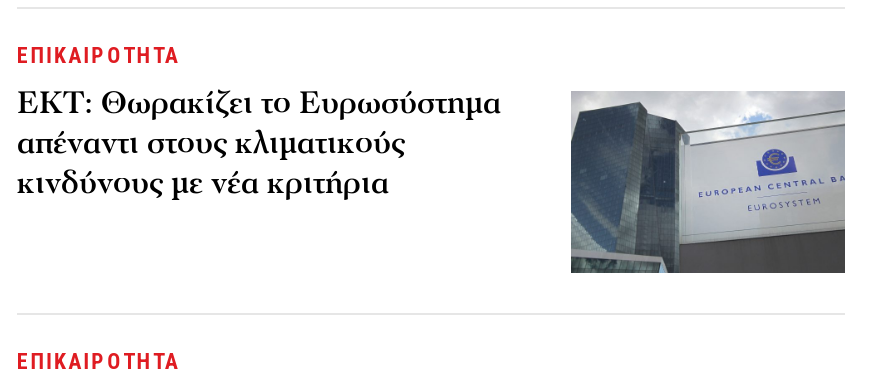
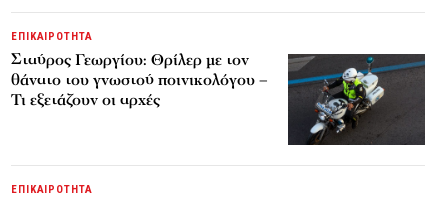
- [image]
- ΕΚΤ: Θωρακίζει το Ευρωσύστημα
- απέναντι στους κλιματικούς
- κινδύνους με νέα κριτήρια
+ [image]
+ Σταύρος Γεωργίου: Θρίλερ με τον
+ θάνατο του γνωστού ποινικολόγου –
+ Τι εξετάζουν οι αρχές
